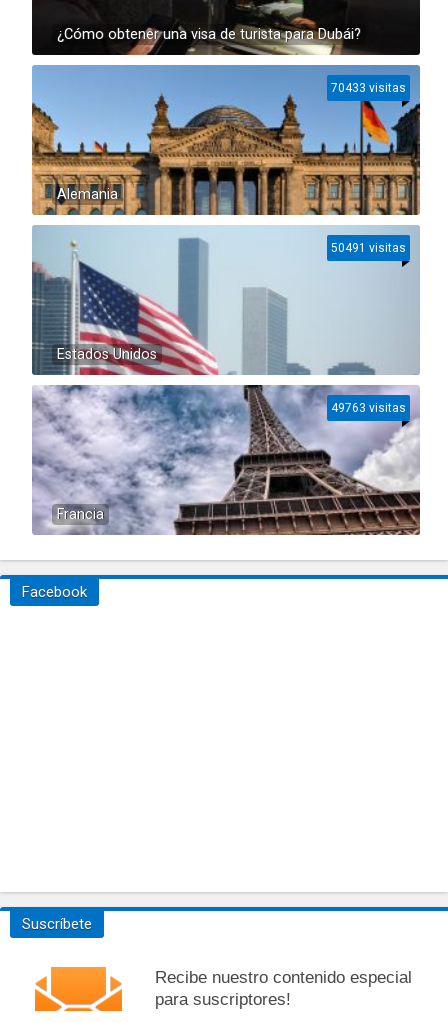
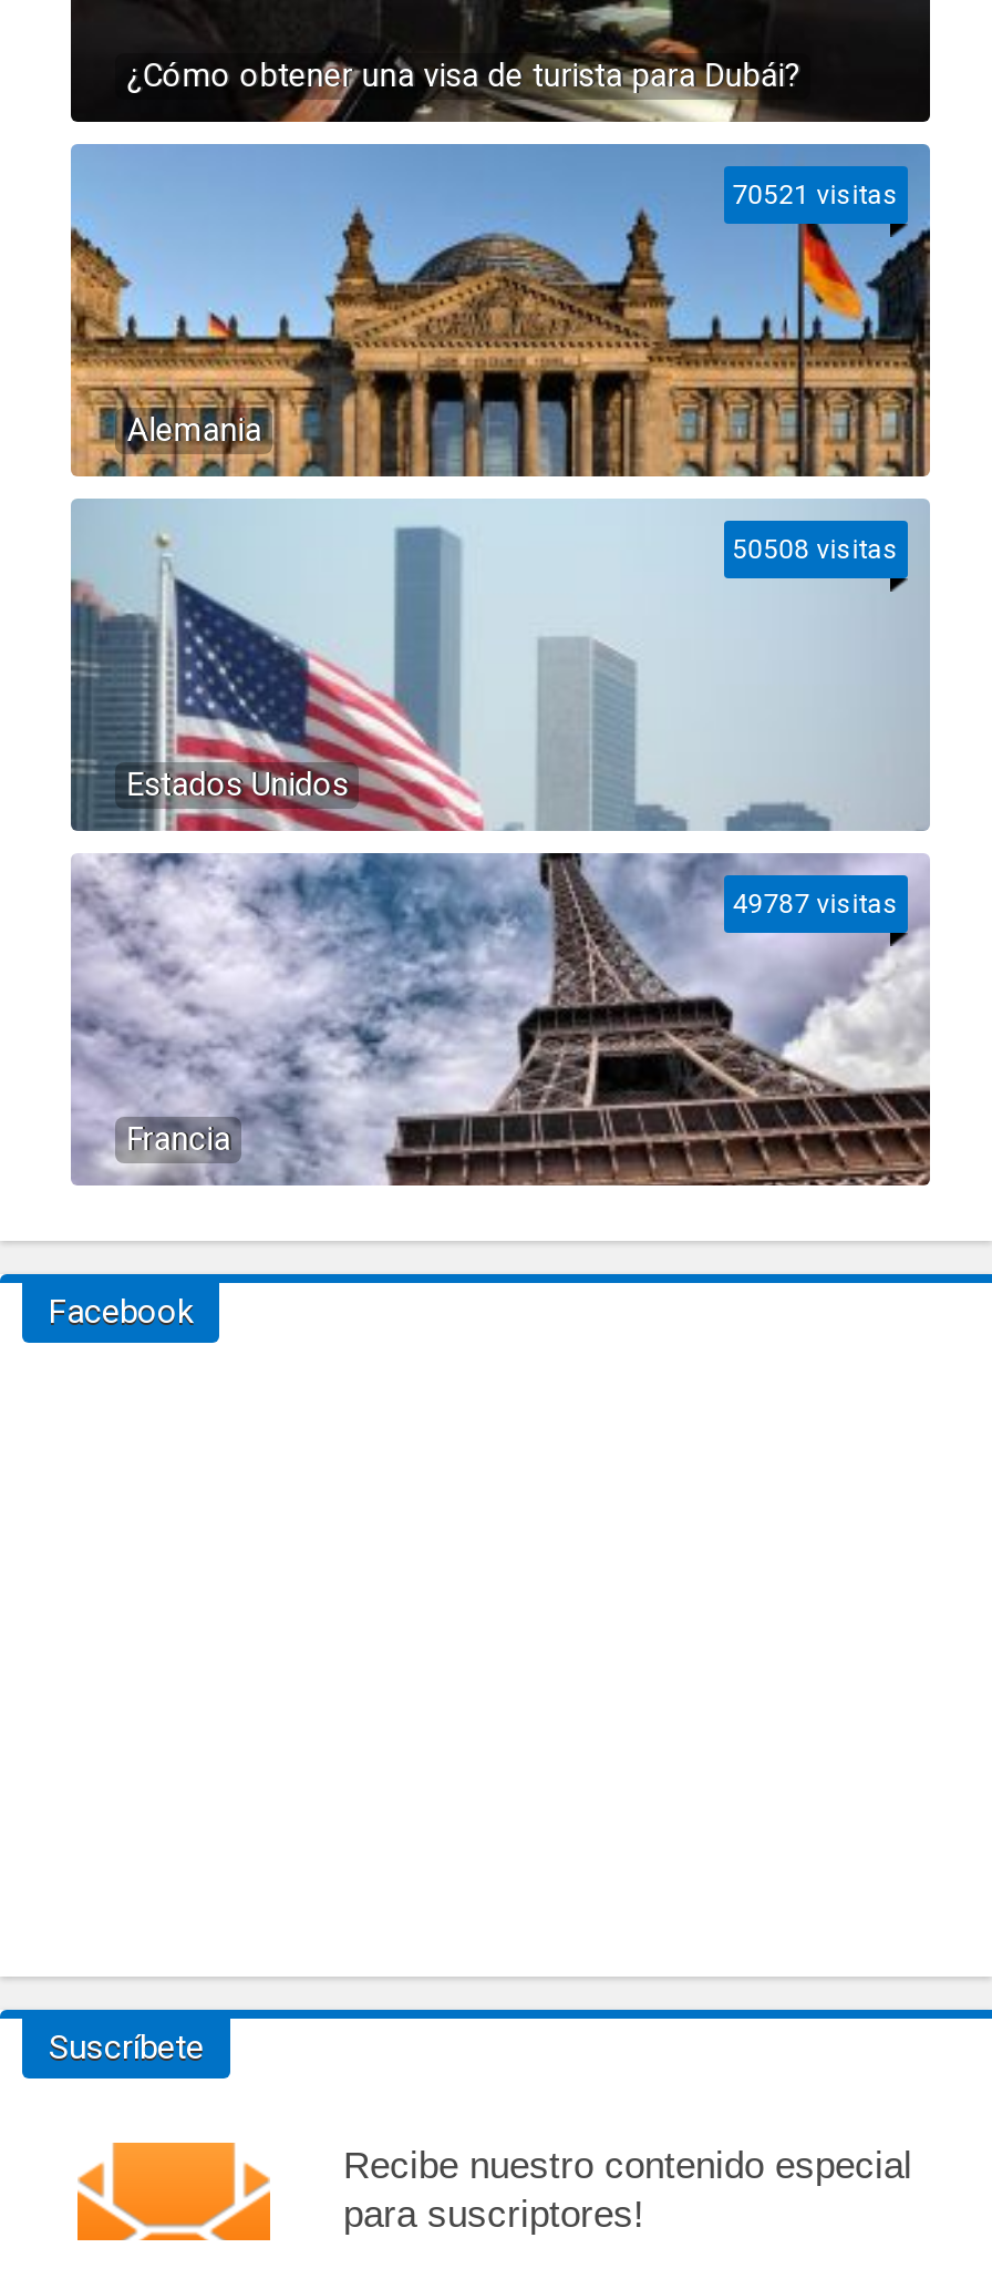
- 70433 visitas
+ 70521 visitas

- 50491 visitas
+ 50508 visitas

- 49763 visitas
+ 49787 visitas
